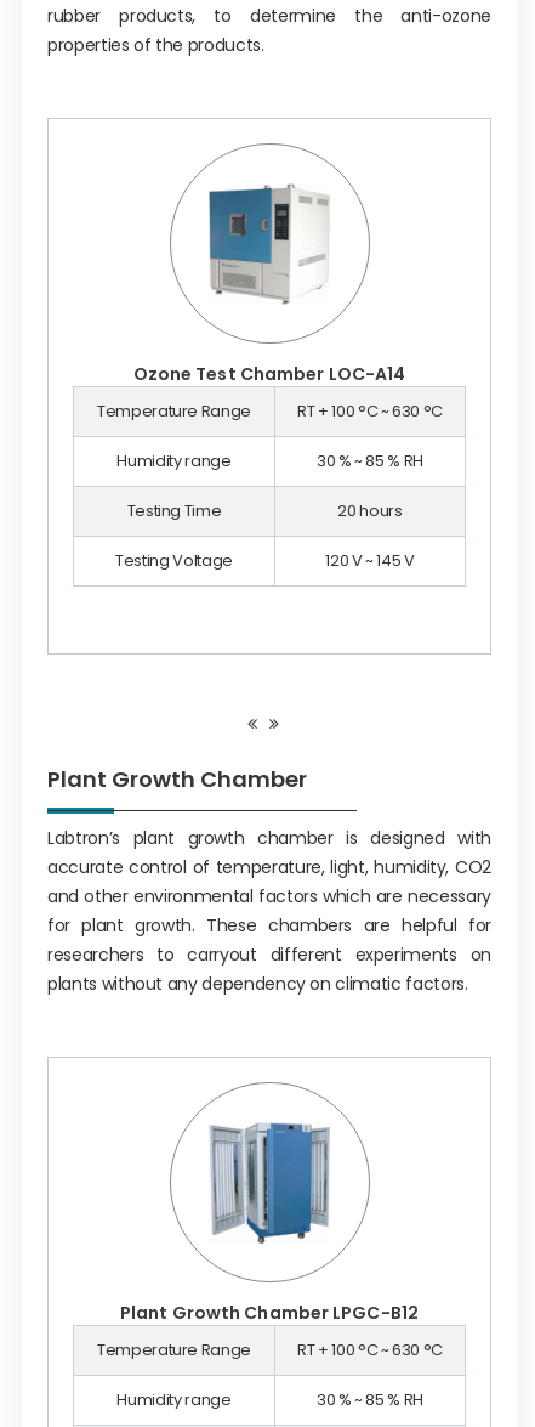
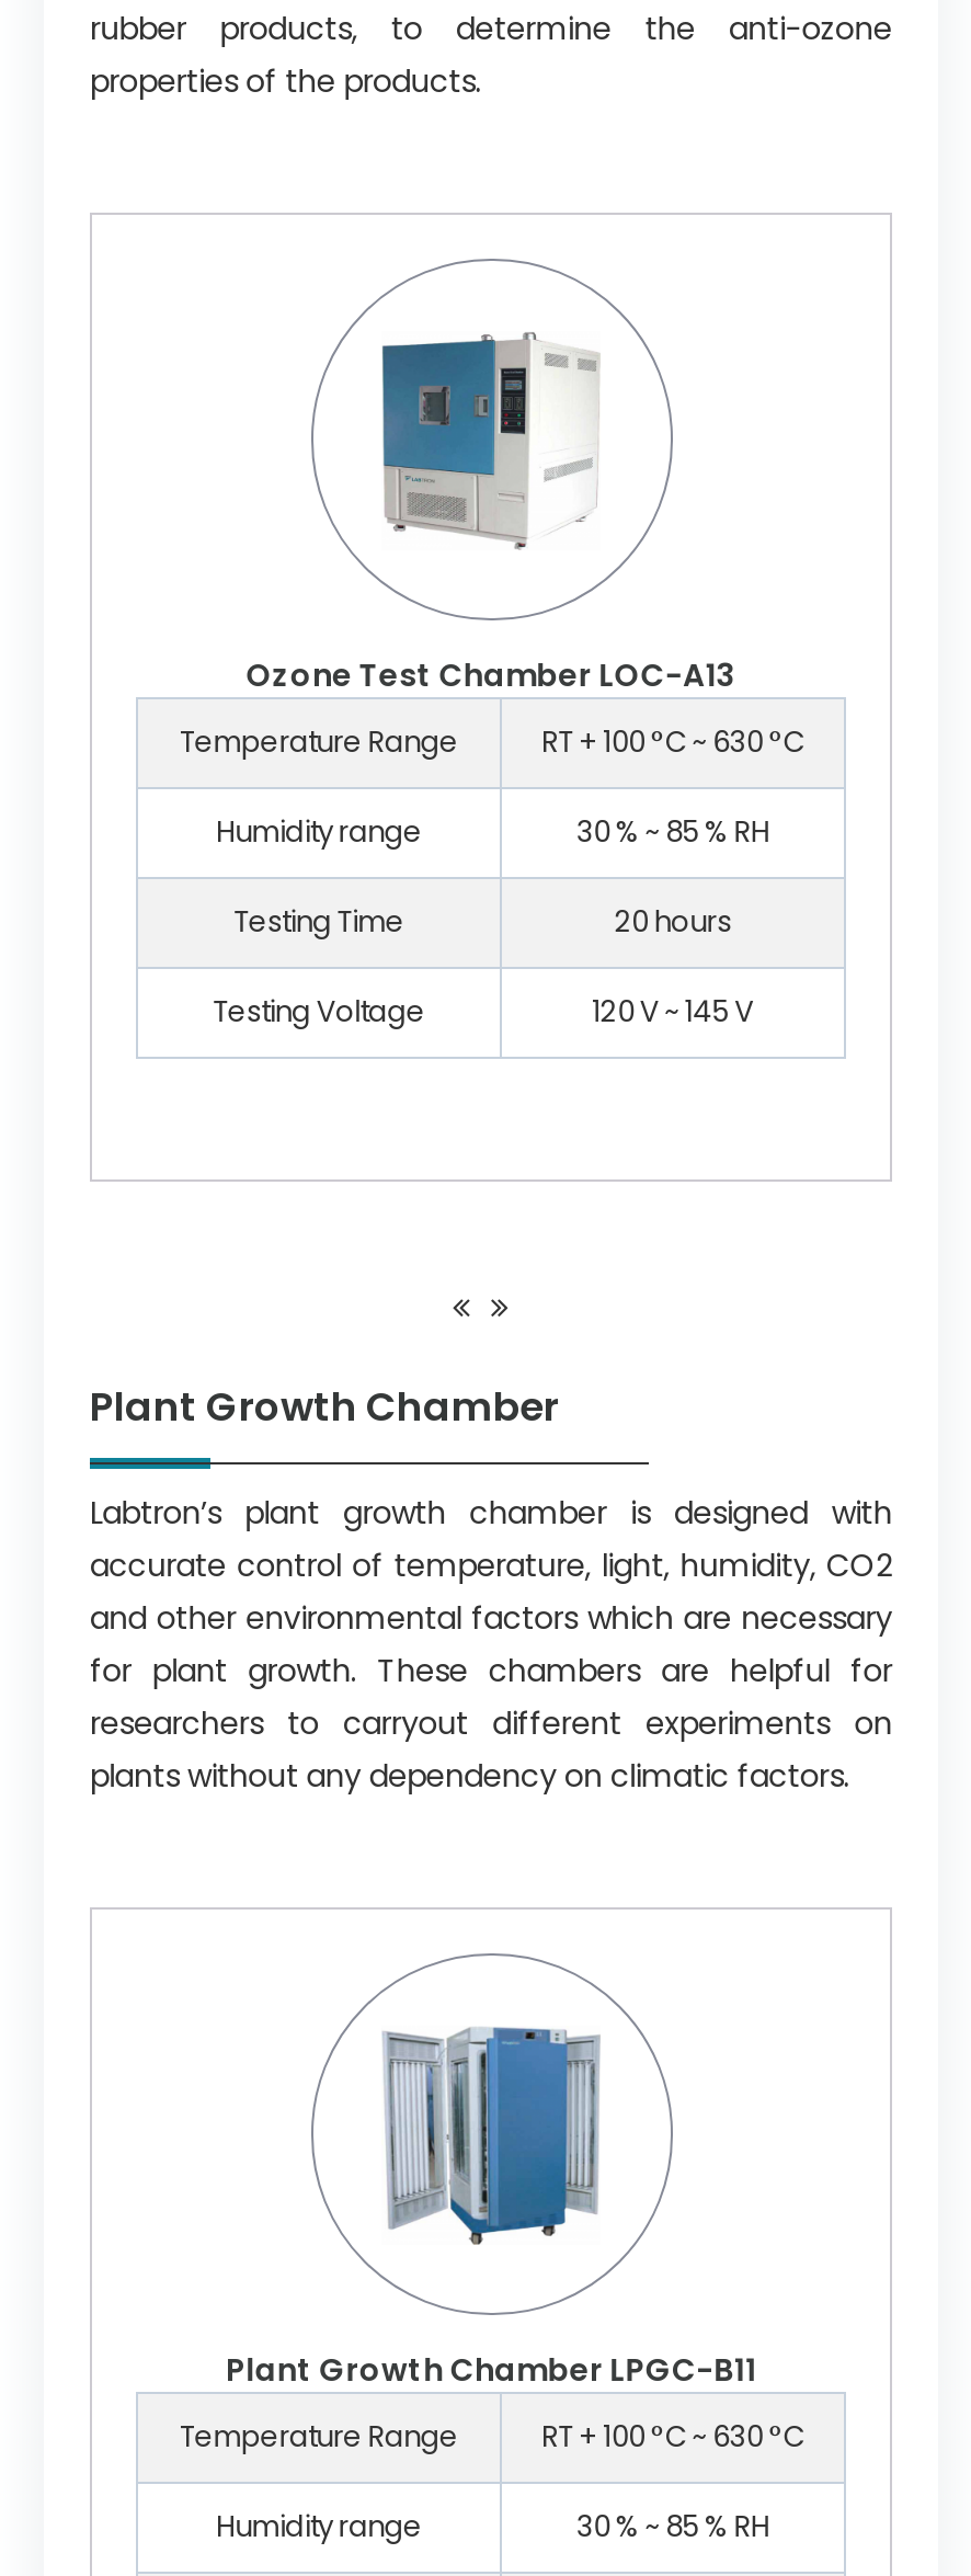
- Ozone Test Chamber LOC-A14
+ Ozone Test Chamber LOC-A13

- Plant Growth Chamber LPGC-B12
+ Plant Growth Chamber LPGC-B11
